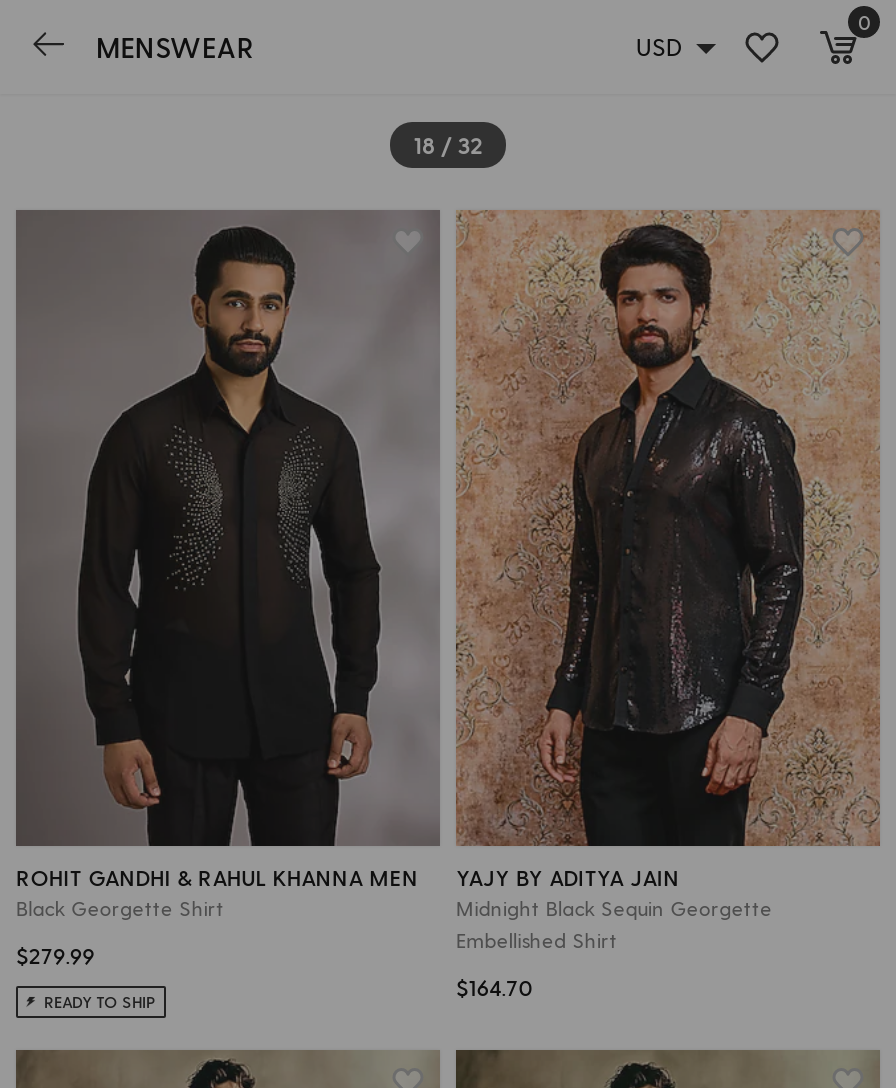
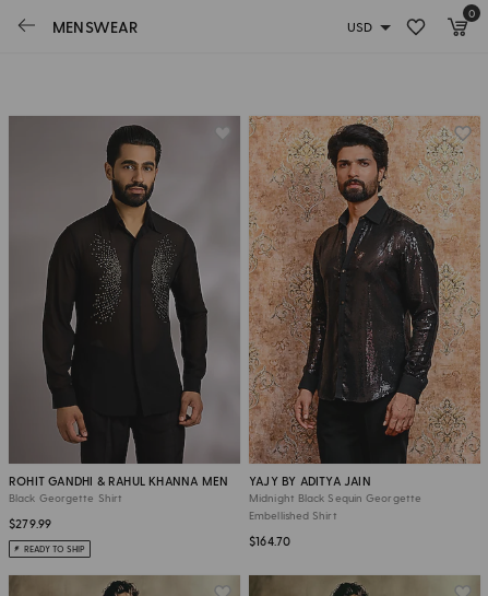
- 18 / 32
